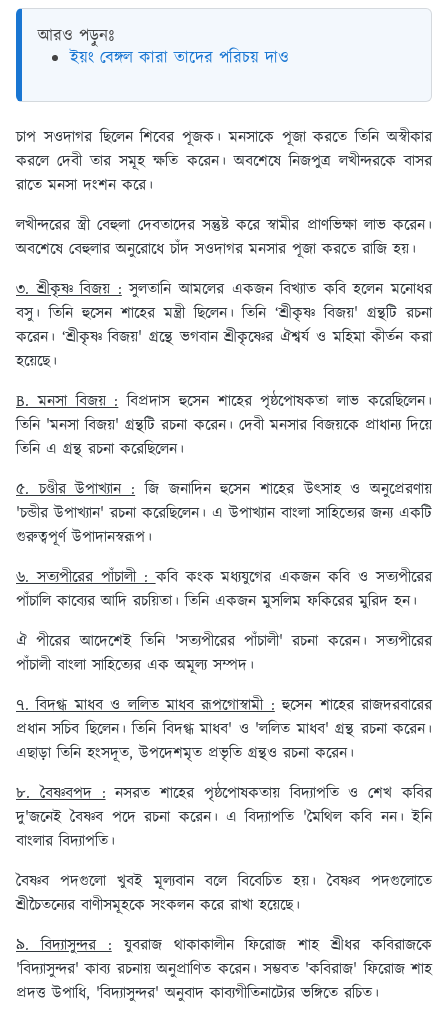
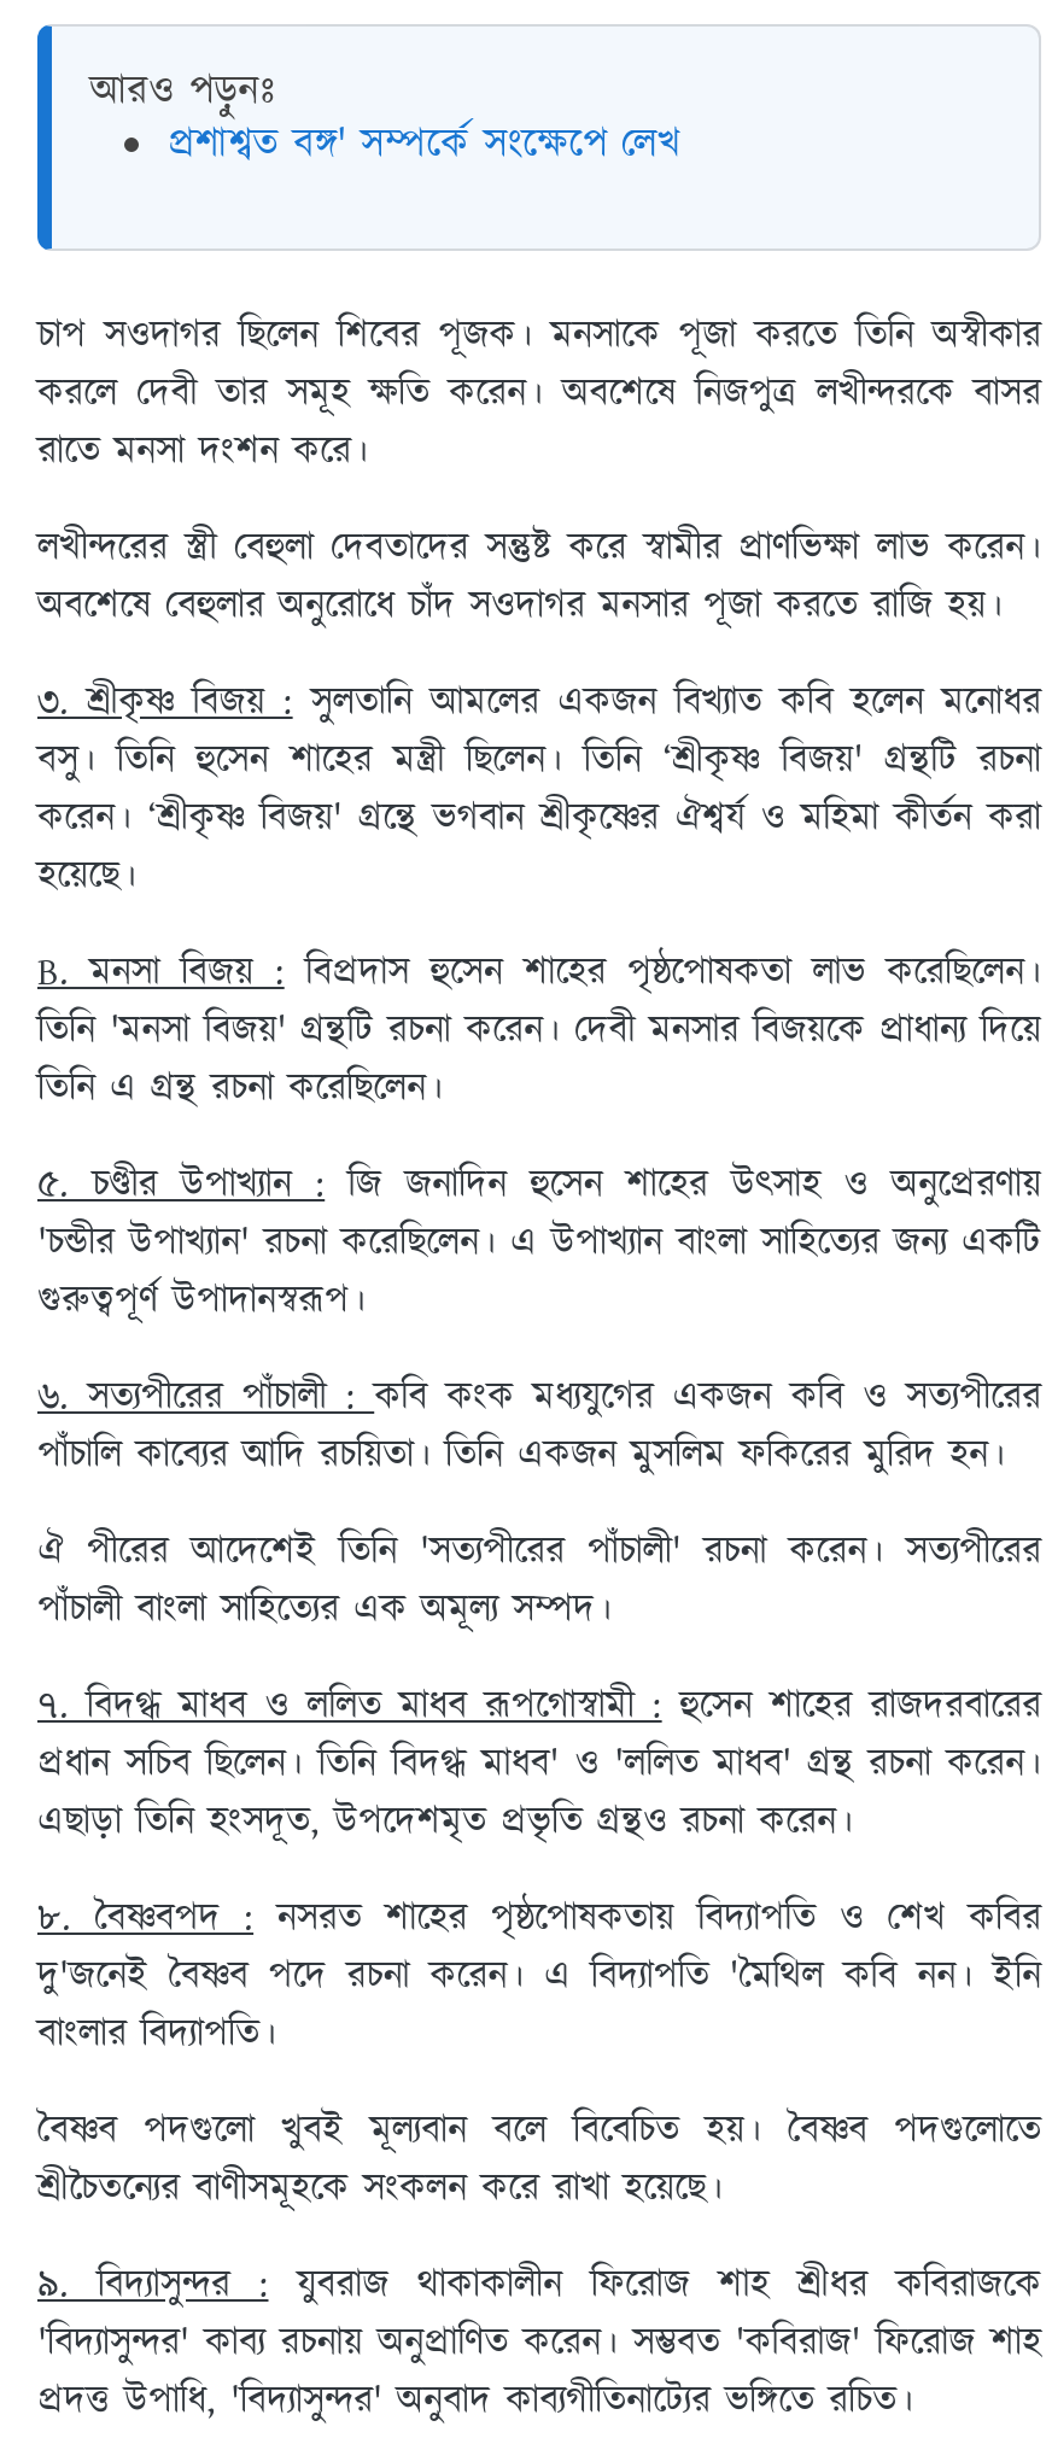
- ইয়ং বেঙ্গল কারা তাদের পরিচয় দাও
+ প্রশাশ্বত বঙ্গ' সম্পর্কে সংক্ষেপে লেখ
